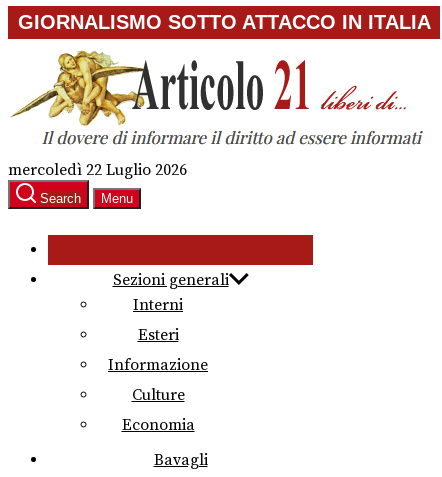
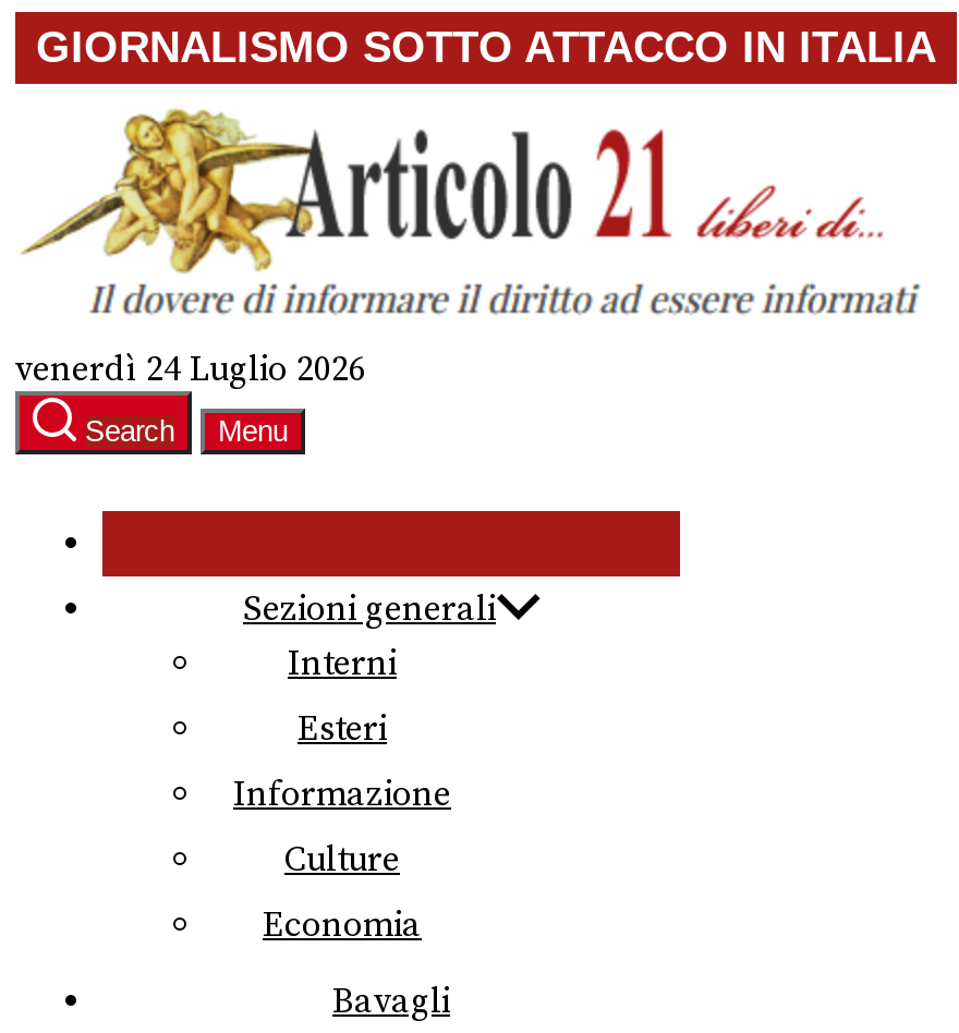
- mercoledì 22 Luglio 2026
+ venerdì 24 Luglio 2026
